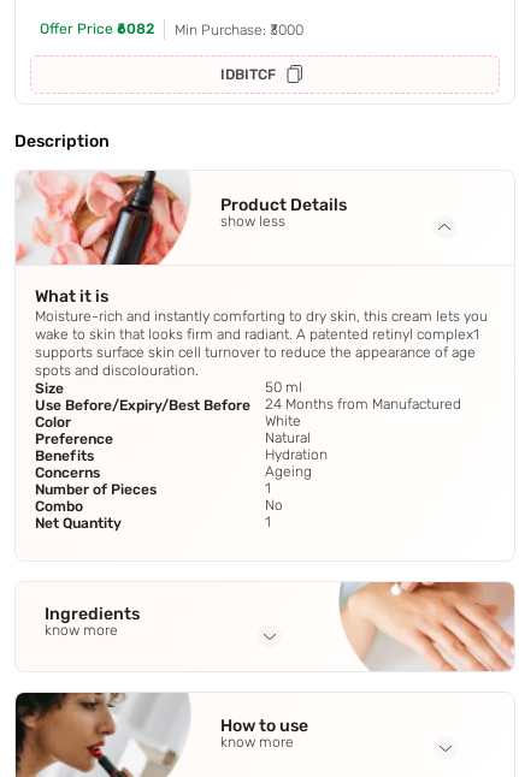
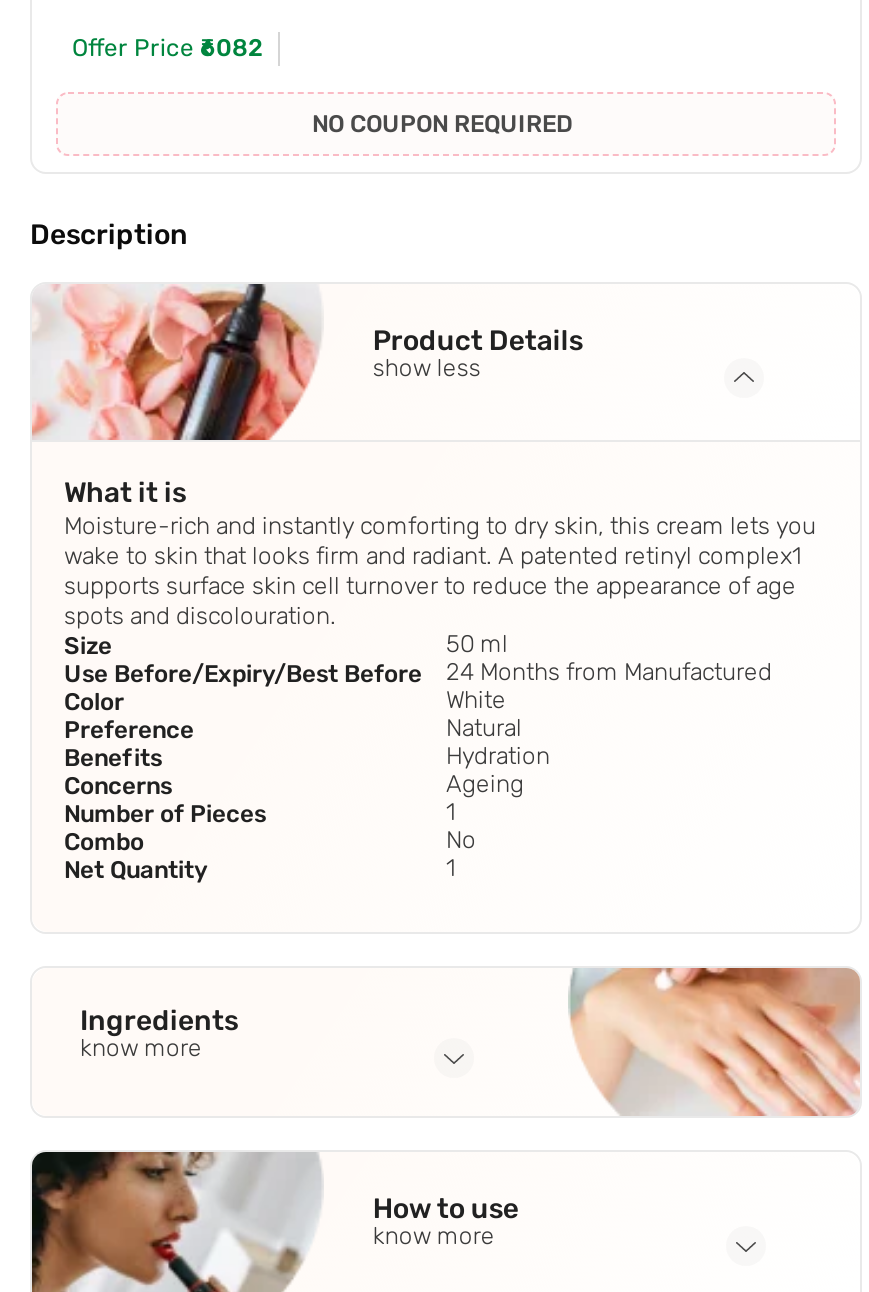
- Min Purchase: ₹3000
- IDBITCF
+ NO COUPON REQUIRED
